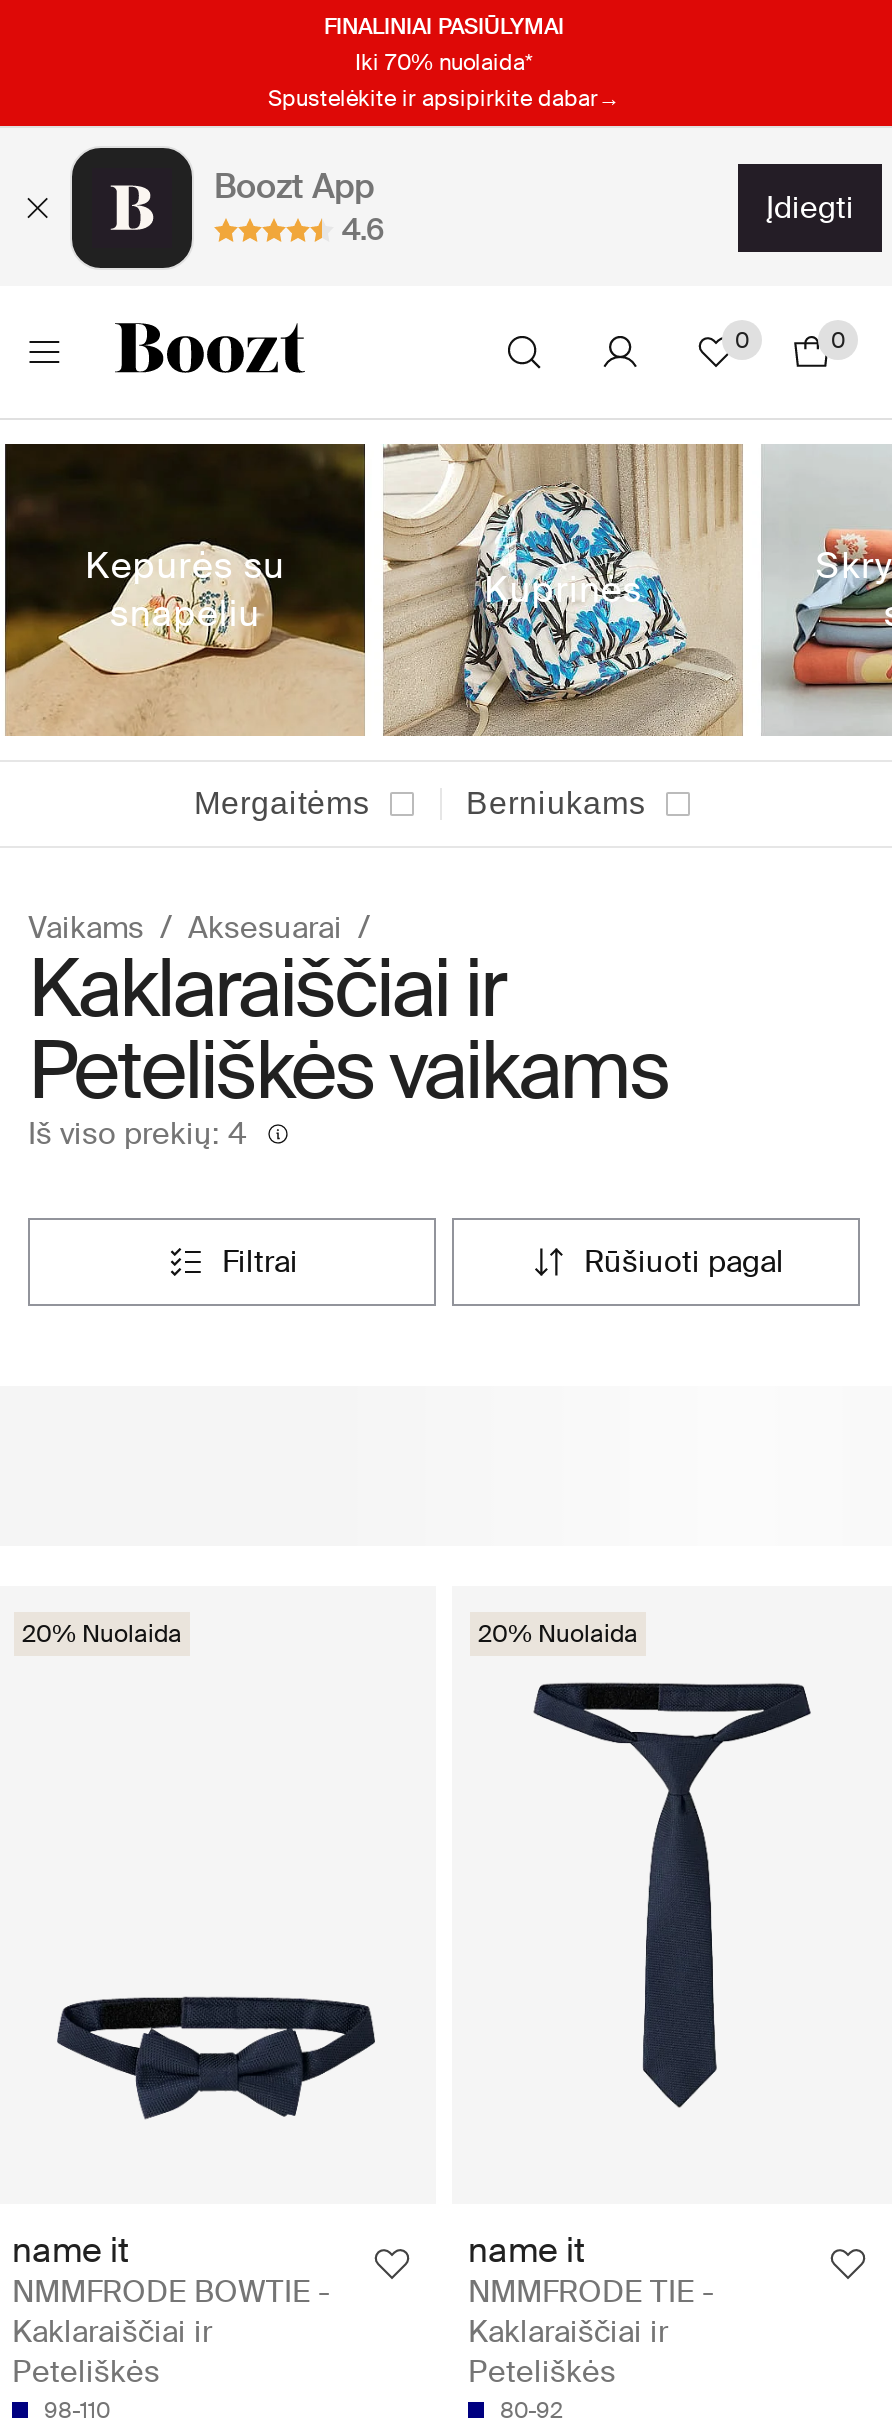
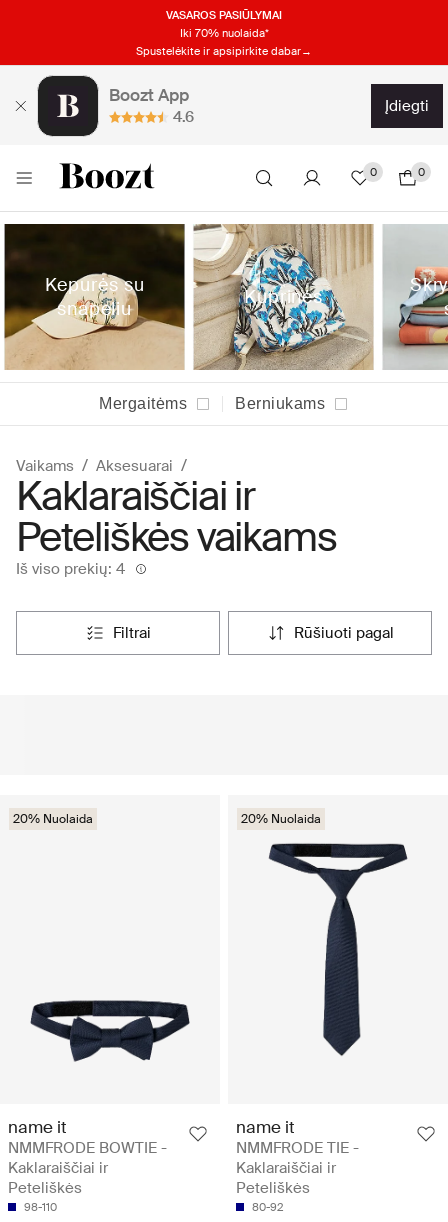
- FINALINIAI PASIŪLYMAI
+ VASAROS PASIŪLYMAI
